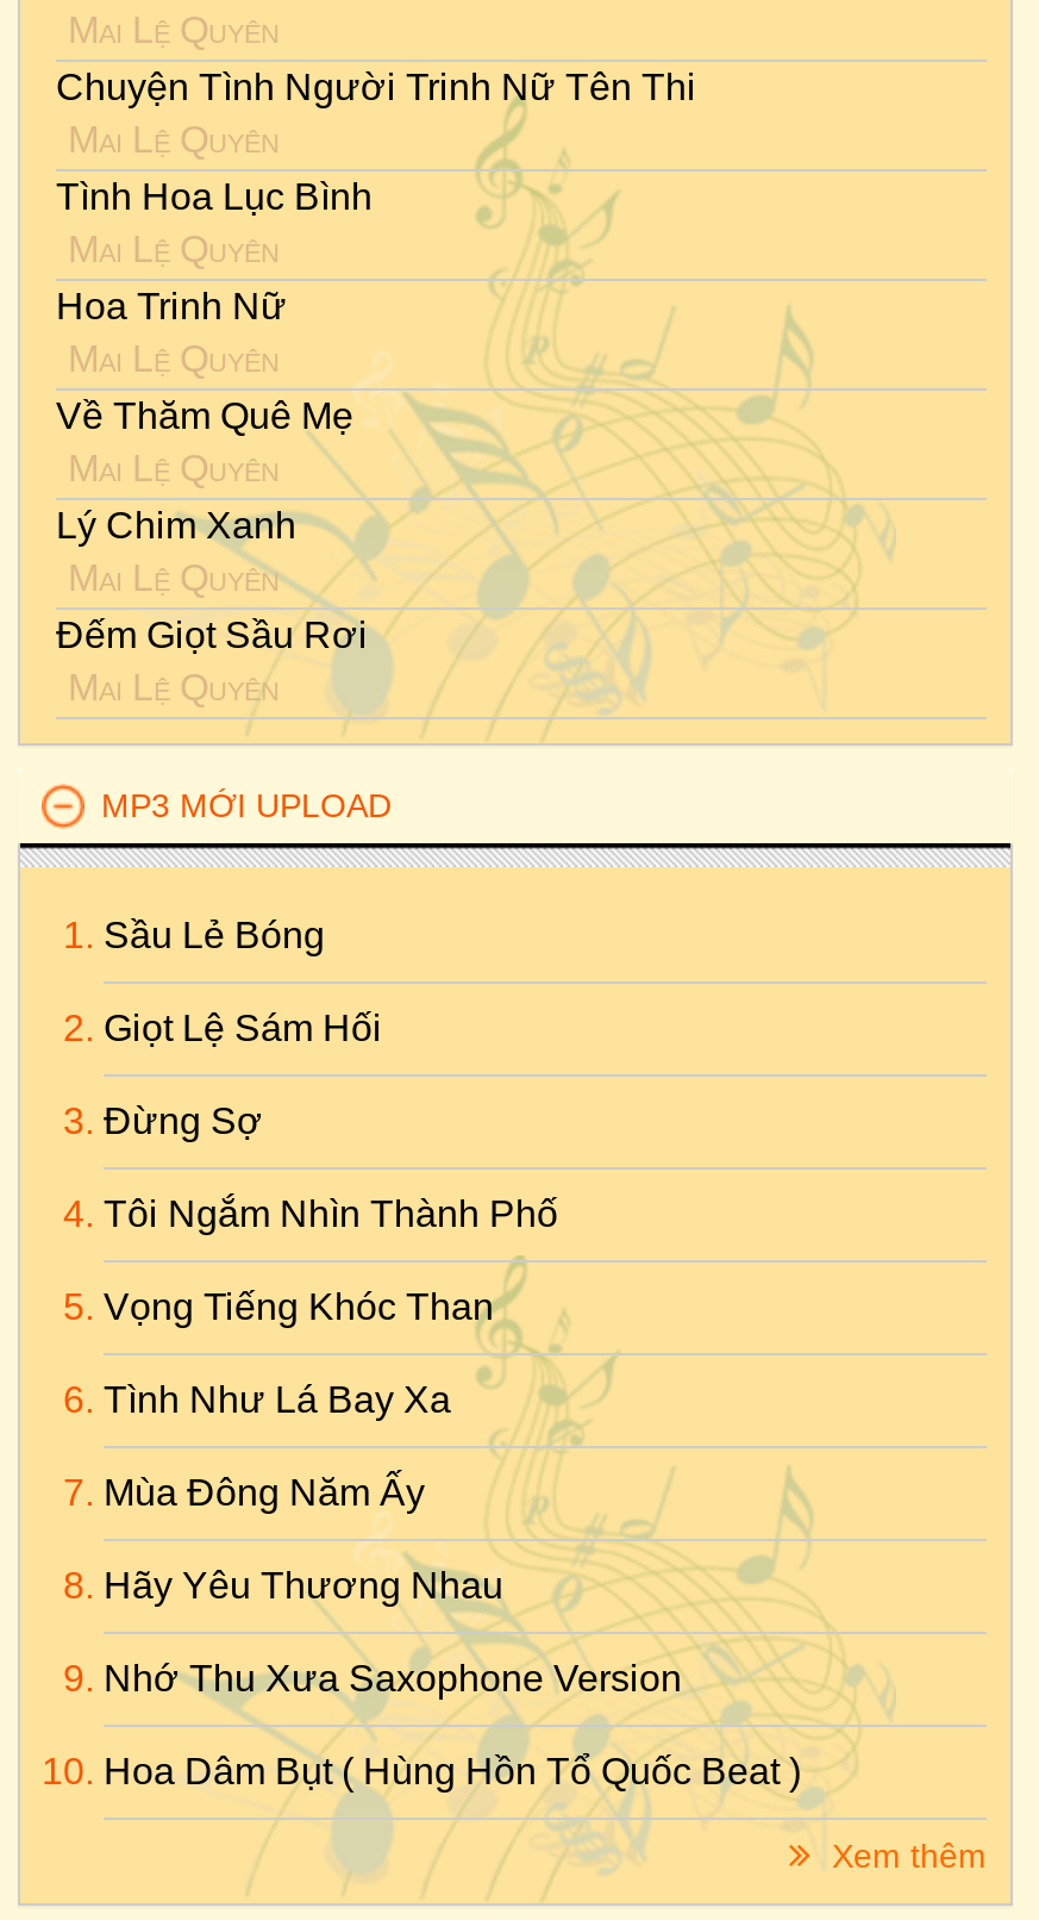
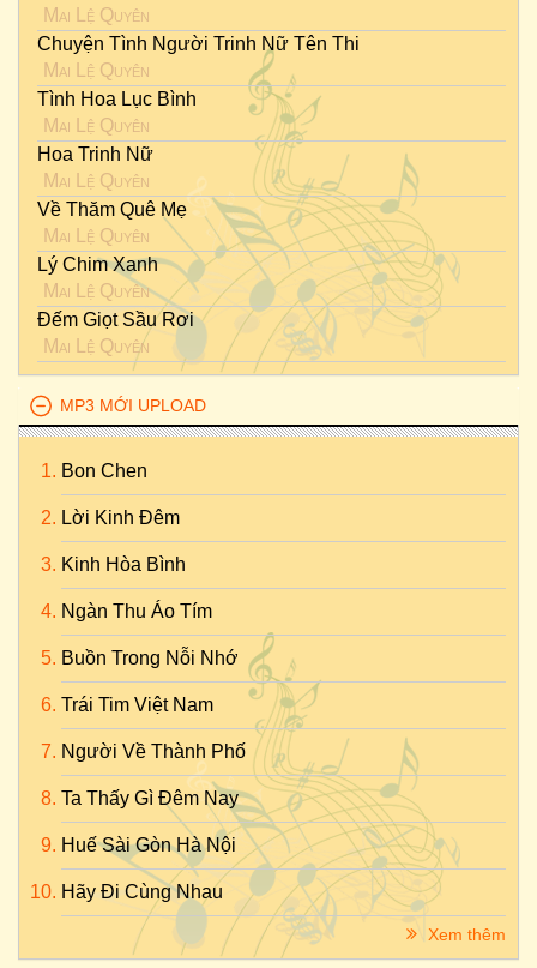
- Sầu Lẻ Bóng
+ Bon Chen

- Giọt Lệ Sám Hối
+ Lời Kinh Đêm

- Đừng Sợ
+ Kinh Hòa Bình

- Tôi Ngắm Nhìn Thành Phố
+ Ngàn Thu Áo Tím

- Vọng Tiếng Khóc Than
+ Buồn Trong Nỗi Nhớ

- Tình Như Lá Bay Xa
+ Trái Tim Việt Nam

- Mùa Đông Năm Ấy
+ Người Về Thành Phố

- Hãy Yêu Thương Nhau
+ Ta Thấy Gì Đêm Nay

- Nhớ Thu Xưa Saxophone Version
+ Huế Sài Gòn Hà Nội

- Hoa Dâm Bụt ( Hùng Hồn Tổ Quốc Beat )
+ Hãy Đi Cùng Nhau
